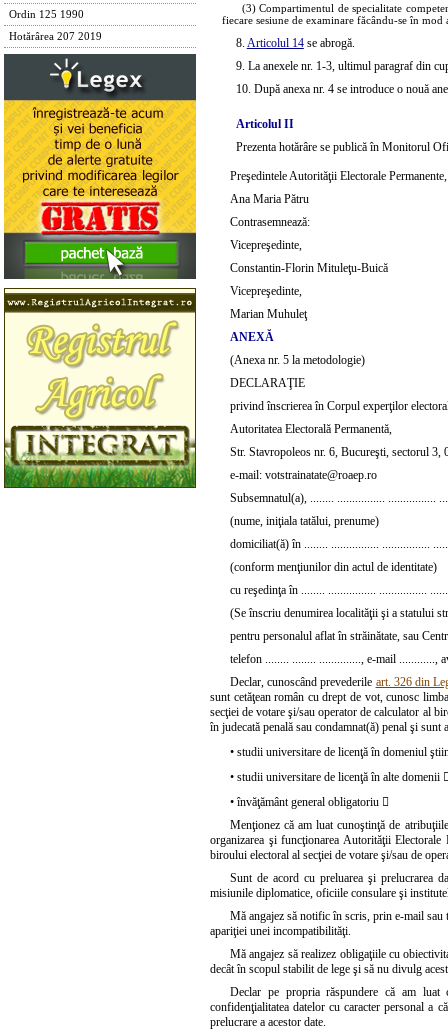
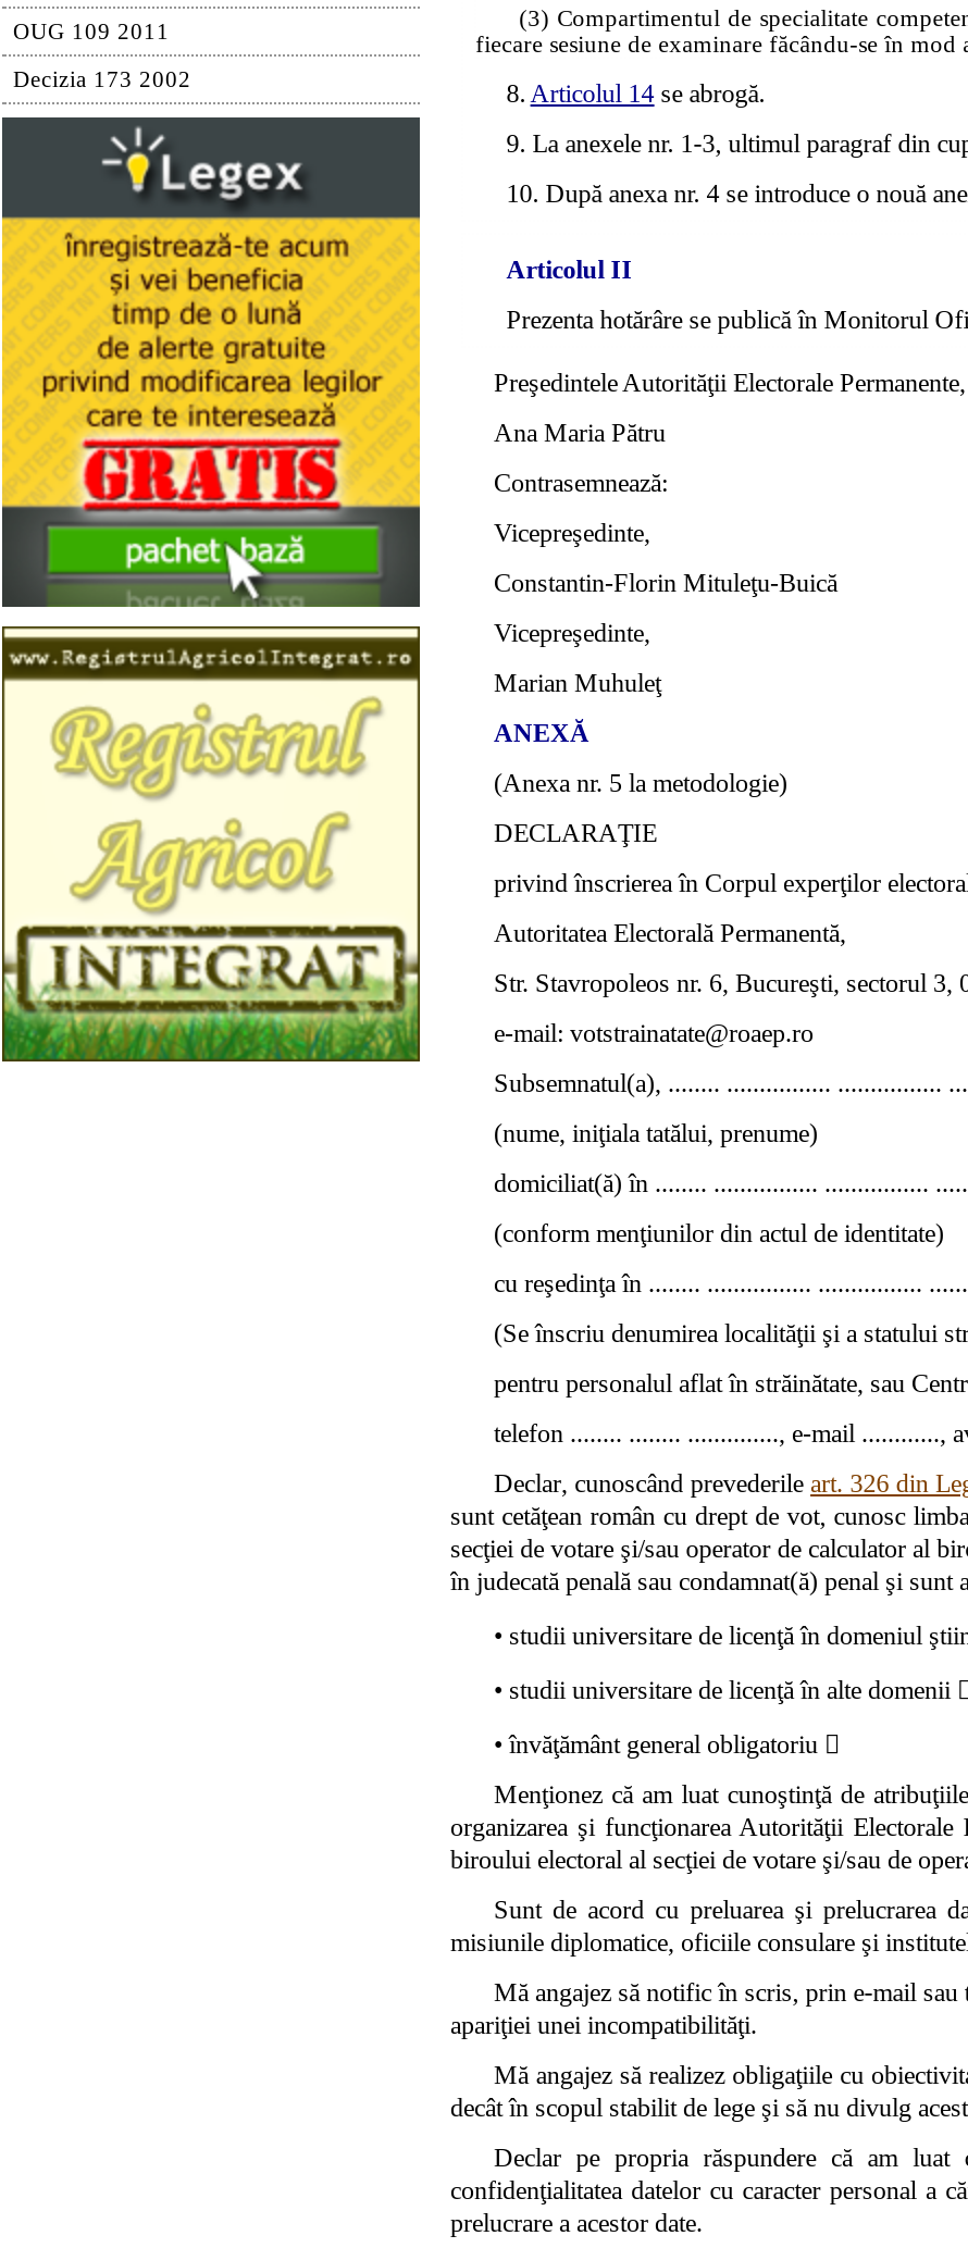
- Ordin 125 1990
+ OUG 109 2011

- Hotărârea 207 2019
+ Decizia 173 2002
